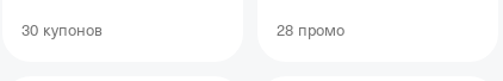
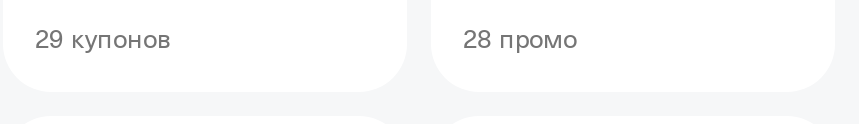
- 30 купонов
+ 29 купонов
